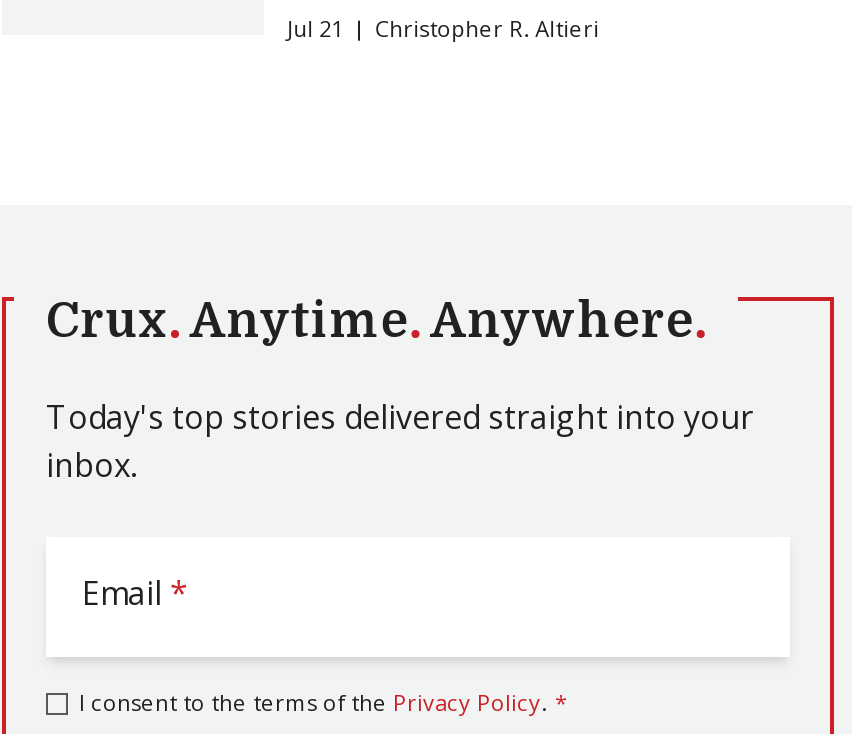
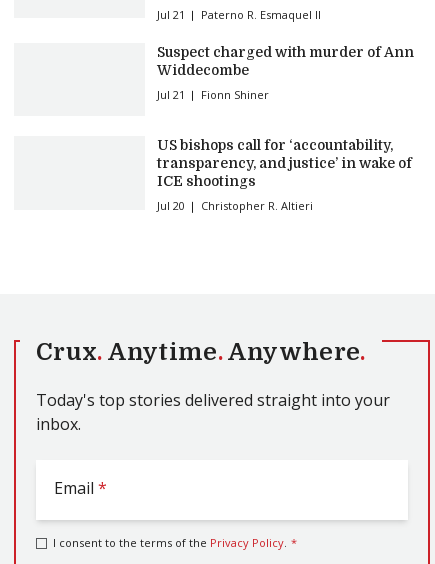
+ Paterno R. Esmaquel II
+ Suspect charged with murder of Ann
+ Widdecombe
+ Jul 21
+ Fionn Shiner
+ US bishops call for ‘accountability,
+ transparency, and justice’ in wake of
+ ICE shootings
+ Jul 20
